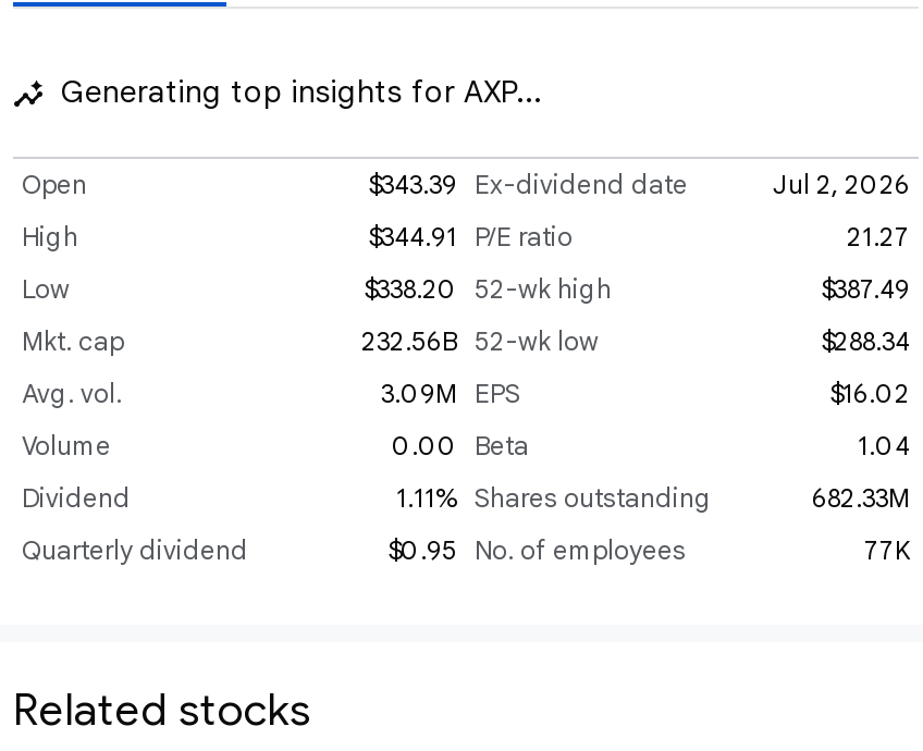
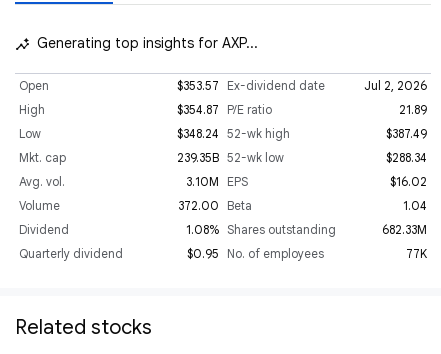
- $343.39 Ex-dividend date
+ $353.57 Ex-dividend date

- $344.91 P/E ratio
+ $354.87 P/E ratio

- 21.27
+ 21.89

- $338.20 52-wk high
+ $348.24 52-wk high

- 232.56B 52-wk low
+ 239.35B 52-wk low

- 3.09M EPS
+ 3.10M EPS

- 0.00 Beta
+ 372.00 Beta

- 1.11% Shares outstanding
+ 1.08% Shares outstanding
